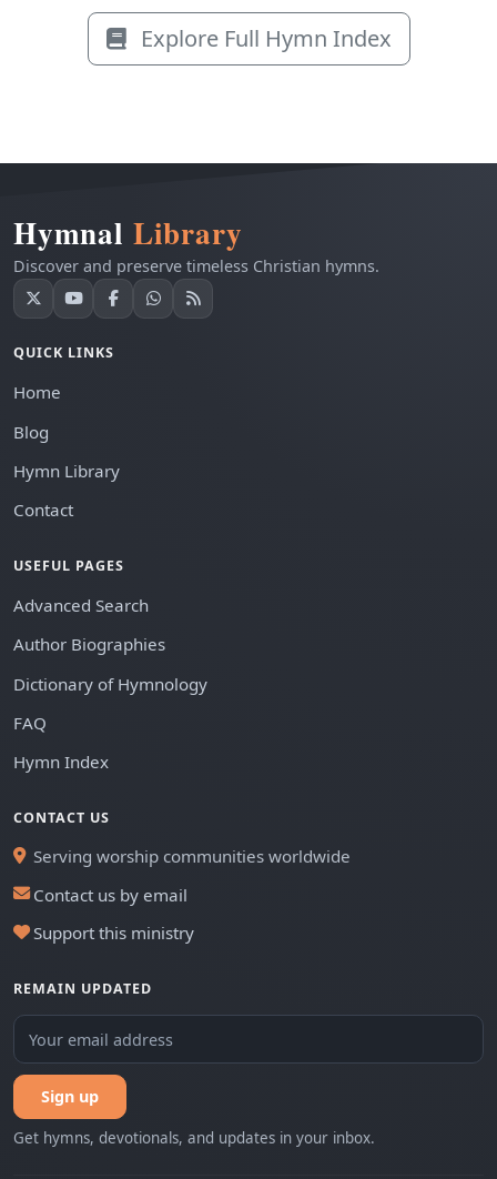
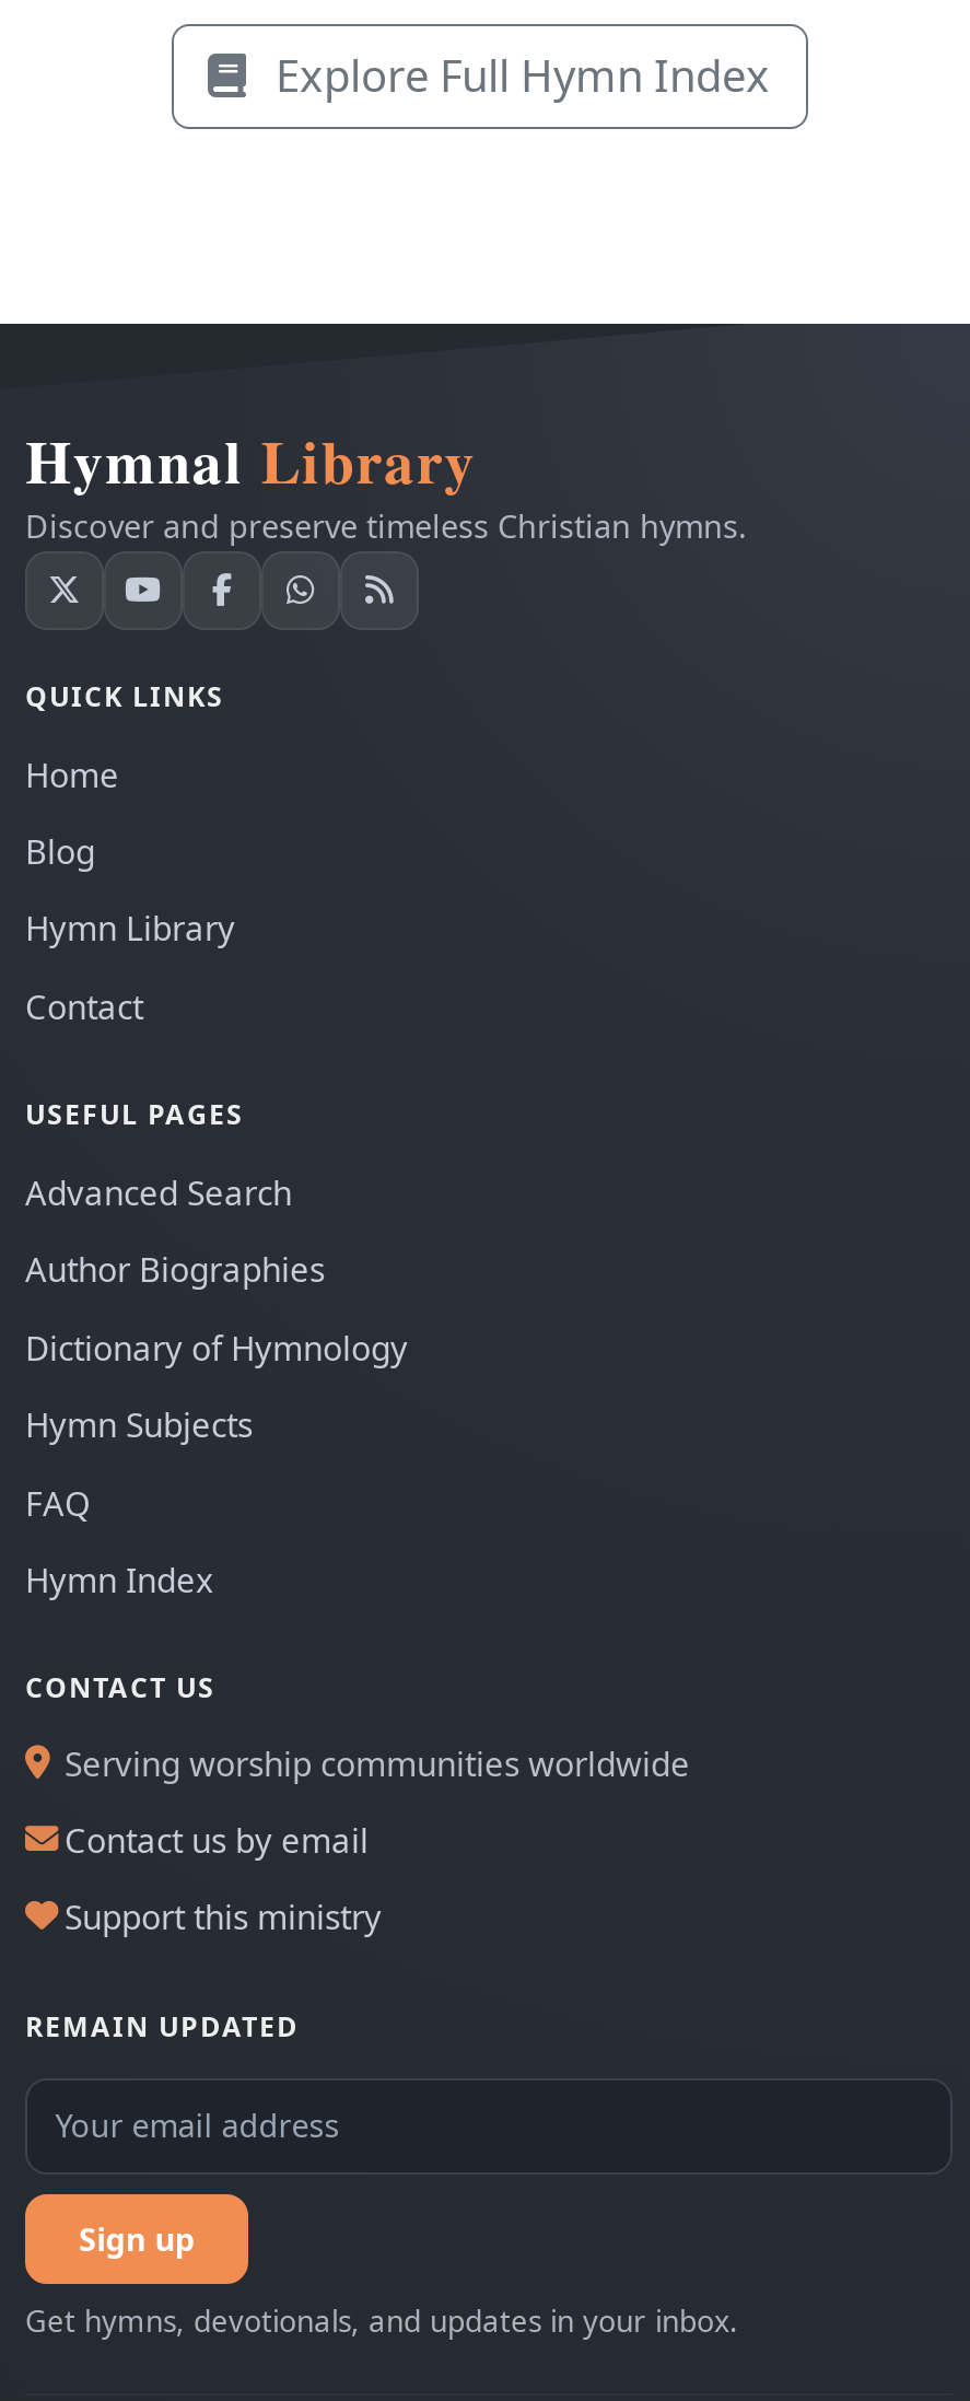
+ Hymn Subjects
